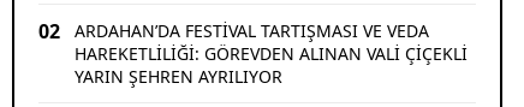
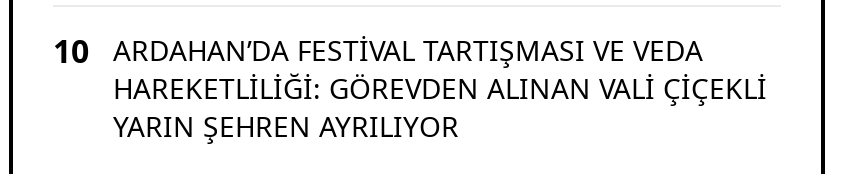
- 02 ARDAHAN’DA FESTİVAL TARTIŞMASI VE VEDA
+ 10 ARDAHAN’DA FESTİVAL TARTIŞMASI VE VEDA
